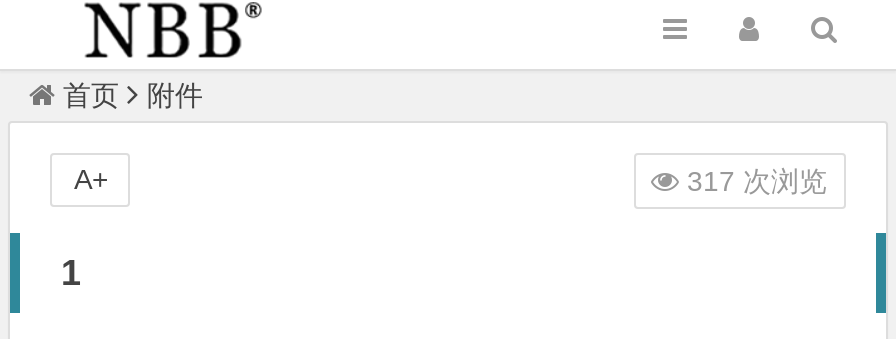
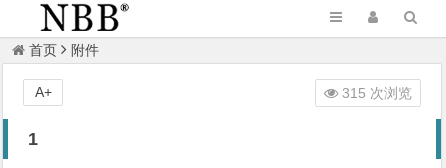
- 317 次浏览
+ 315 次浏览
